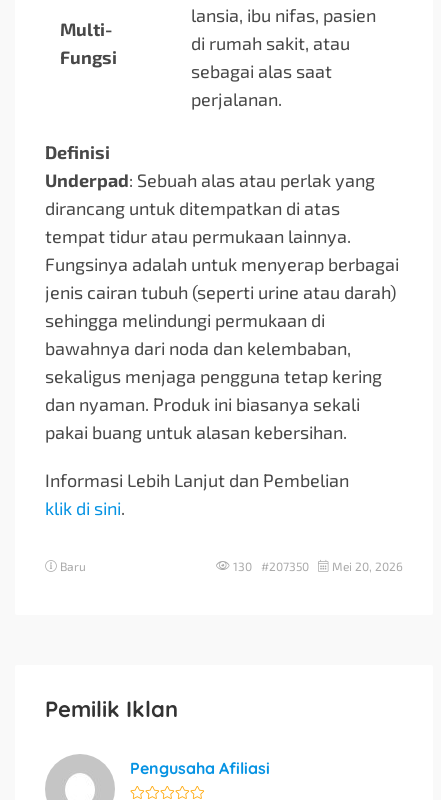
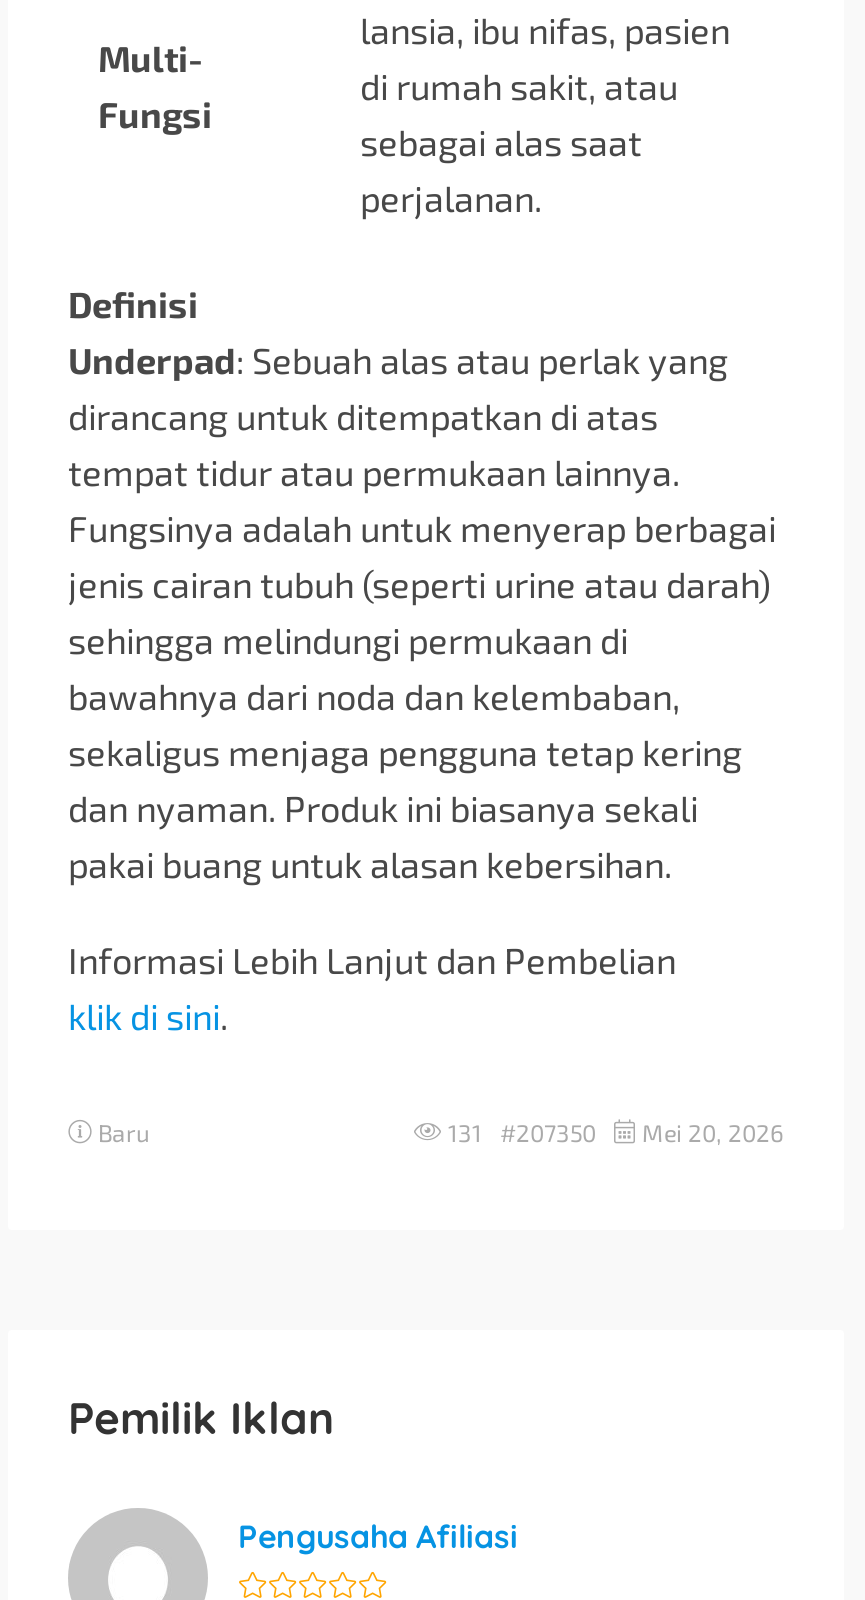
- 130 #207350 Mei 20, 2026
+ 131 #207350 Mei 20, 2026
